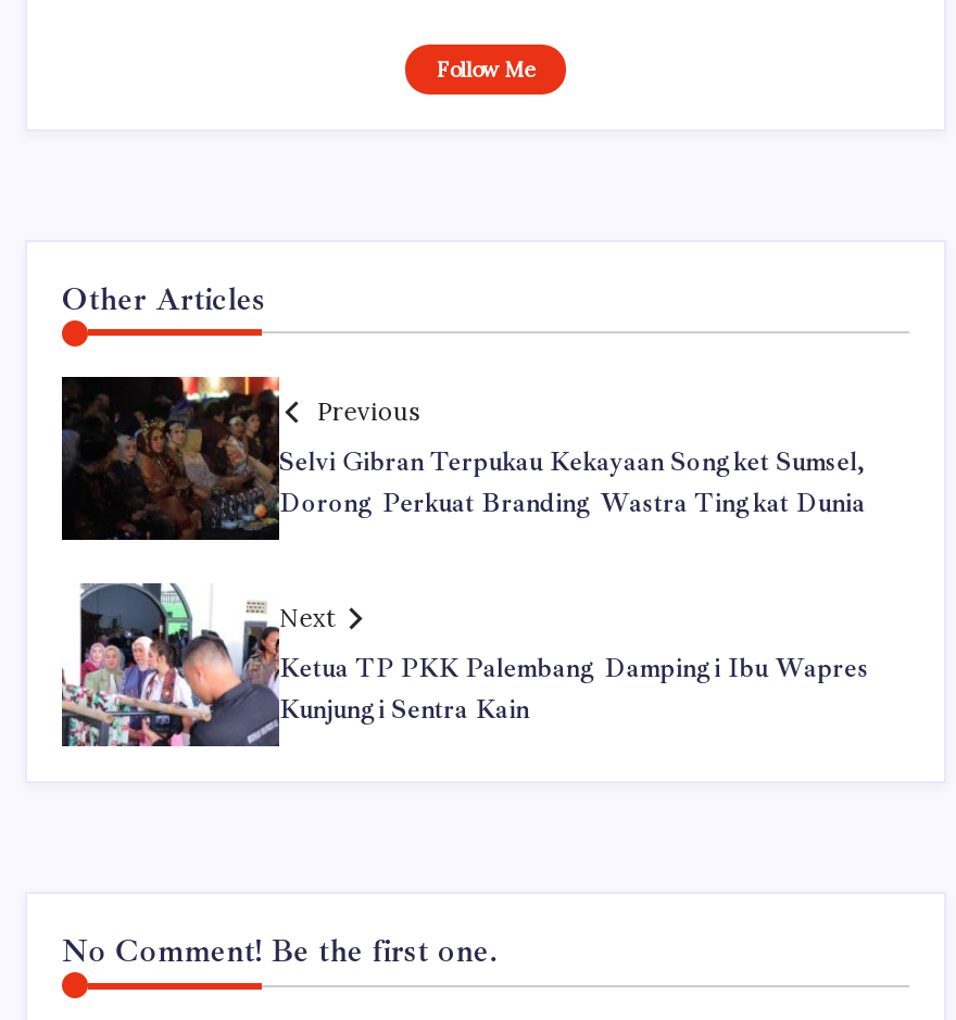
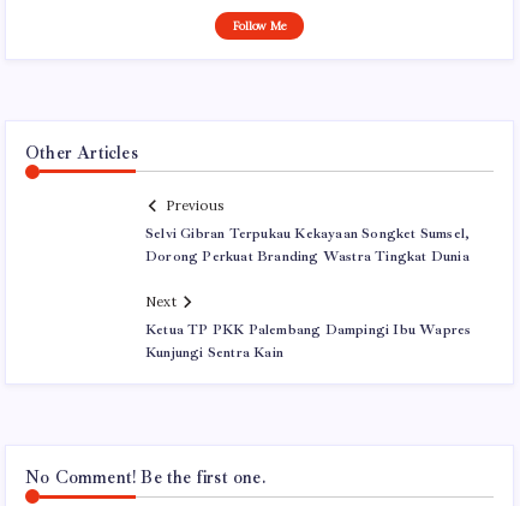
- [image]

- [image]
